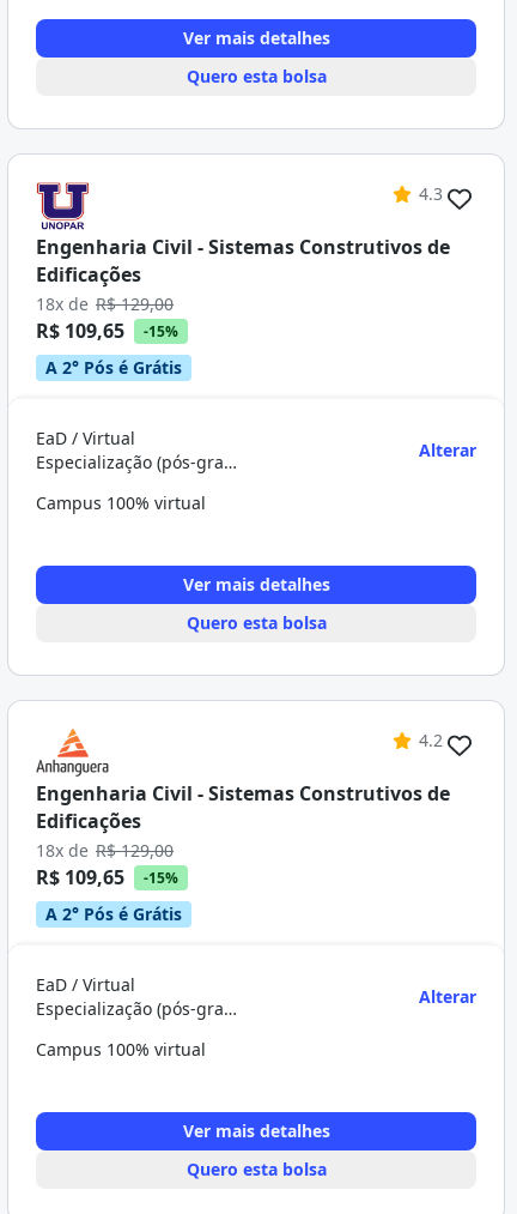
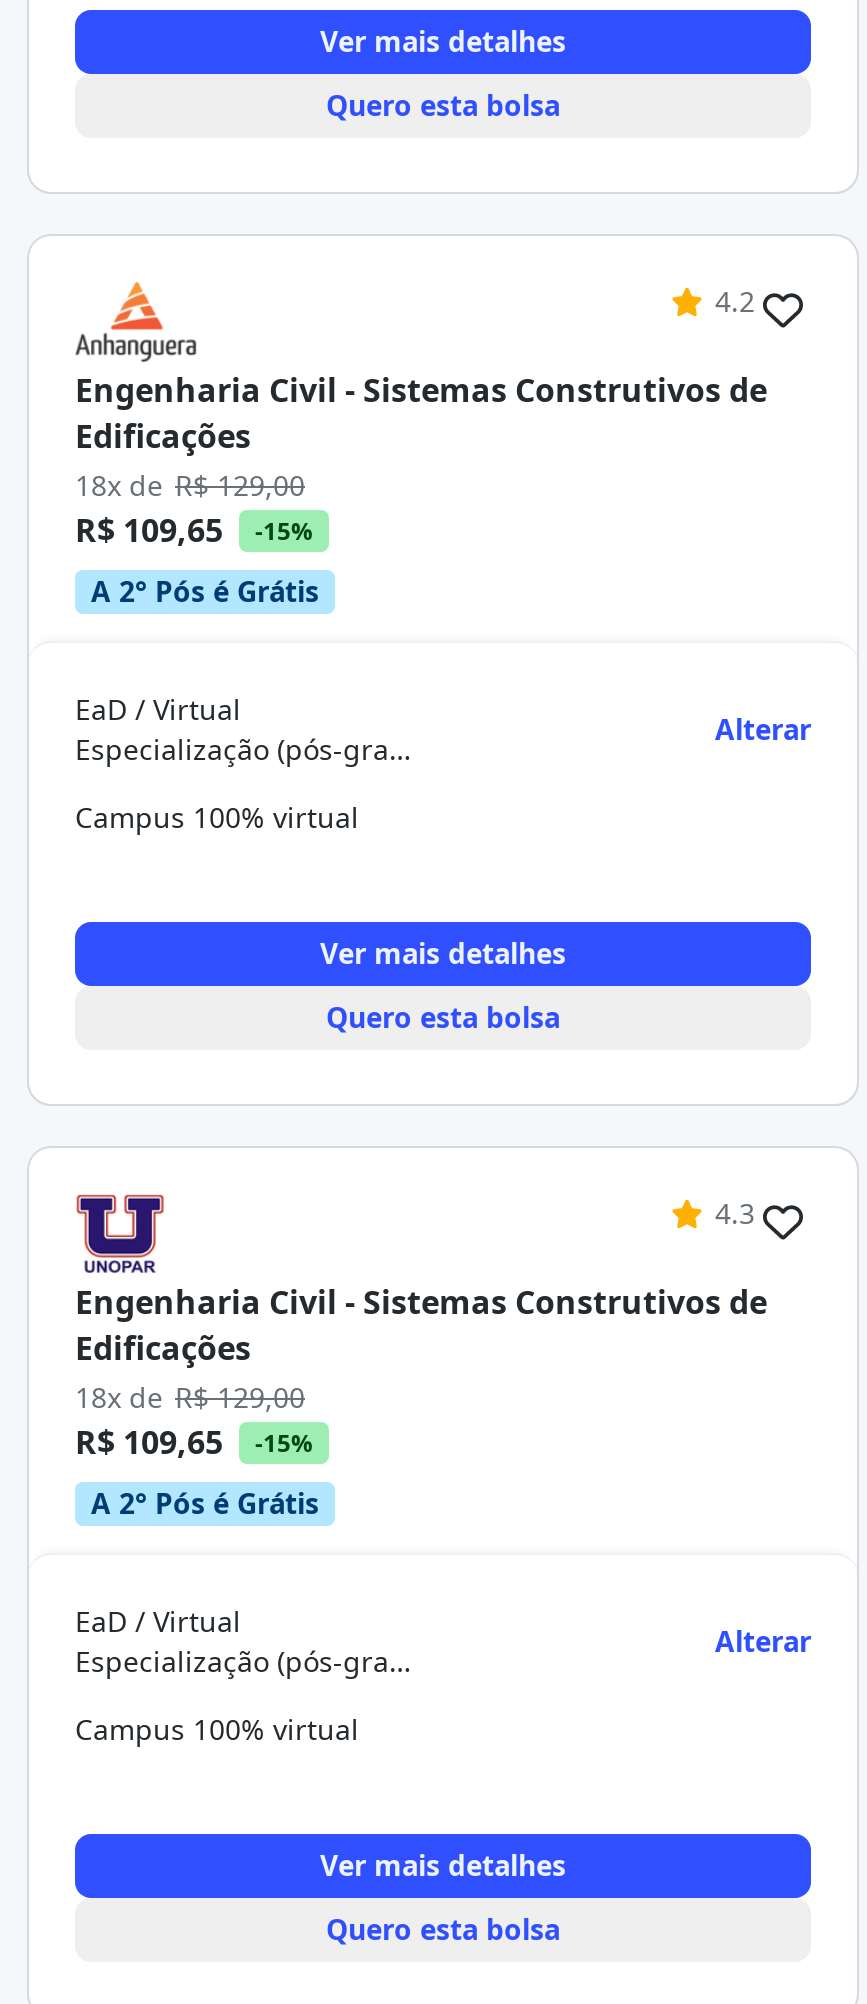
moved down: [image]

- 4.3
+ 4.2

moved up: [image]

- 4.2
+ 4.3
